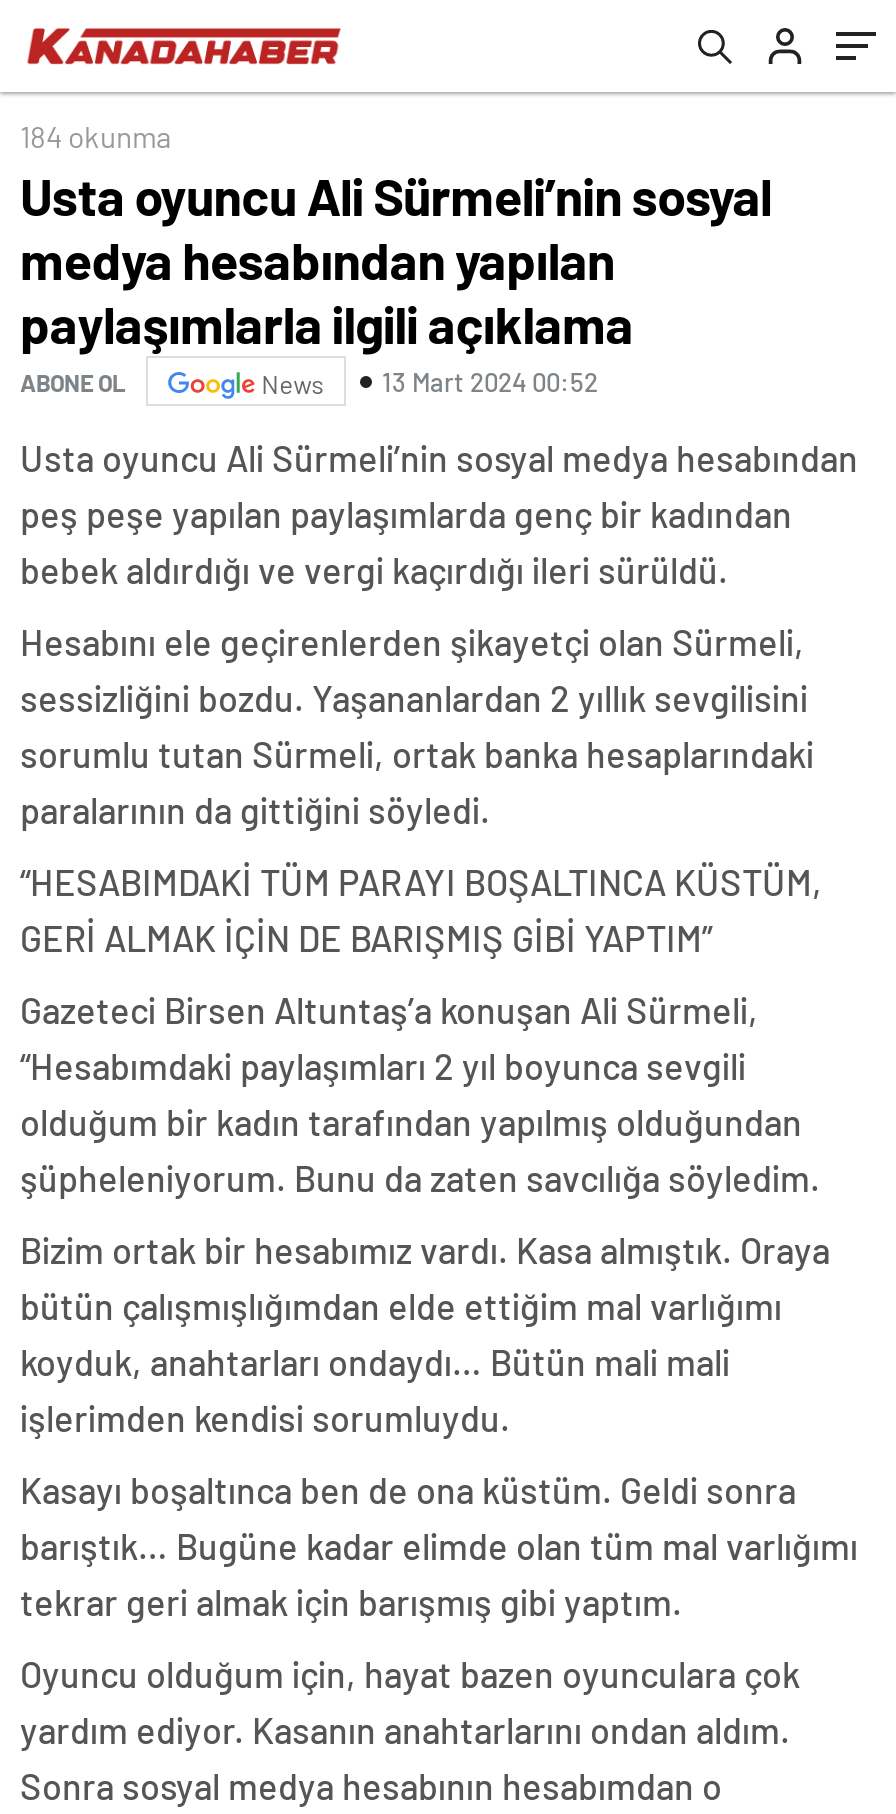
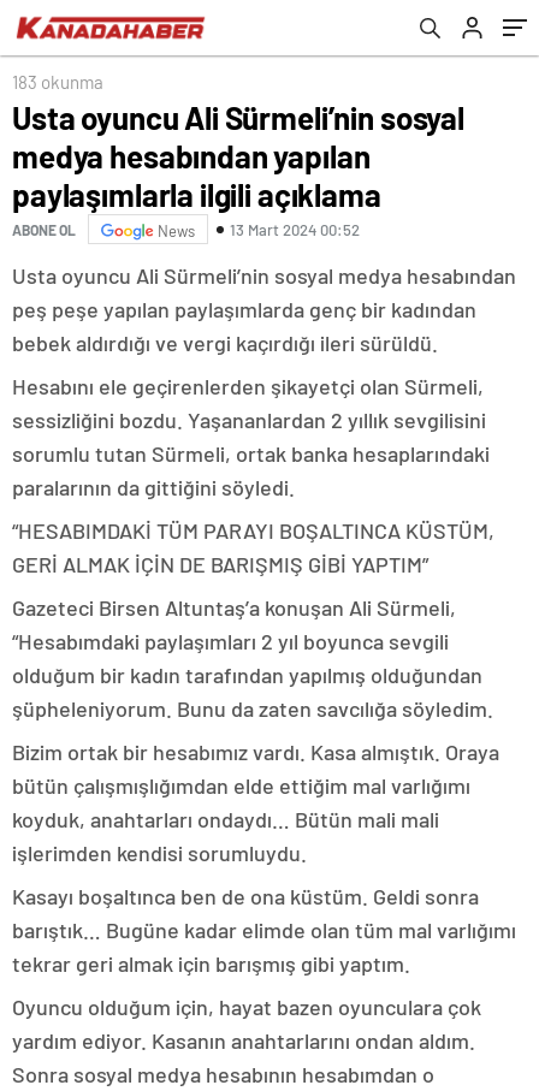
- 184 okunma
+ 183 okunma
